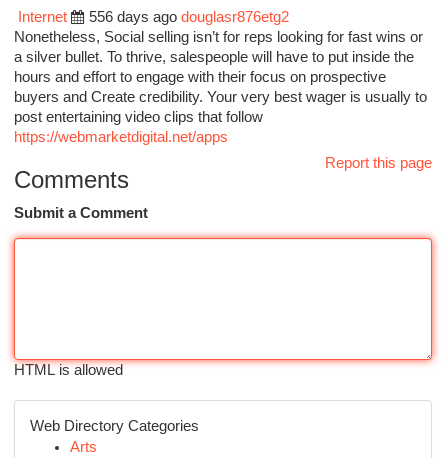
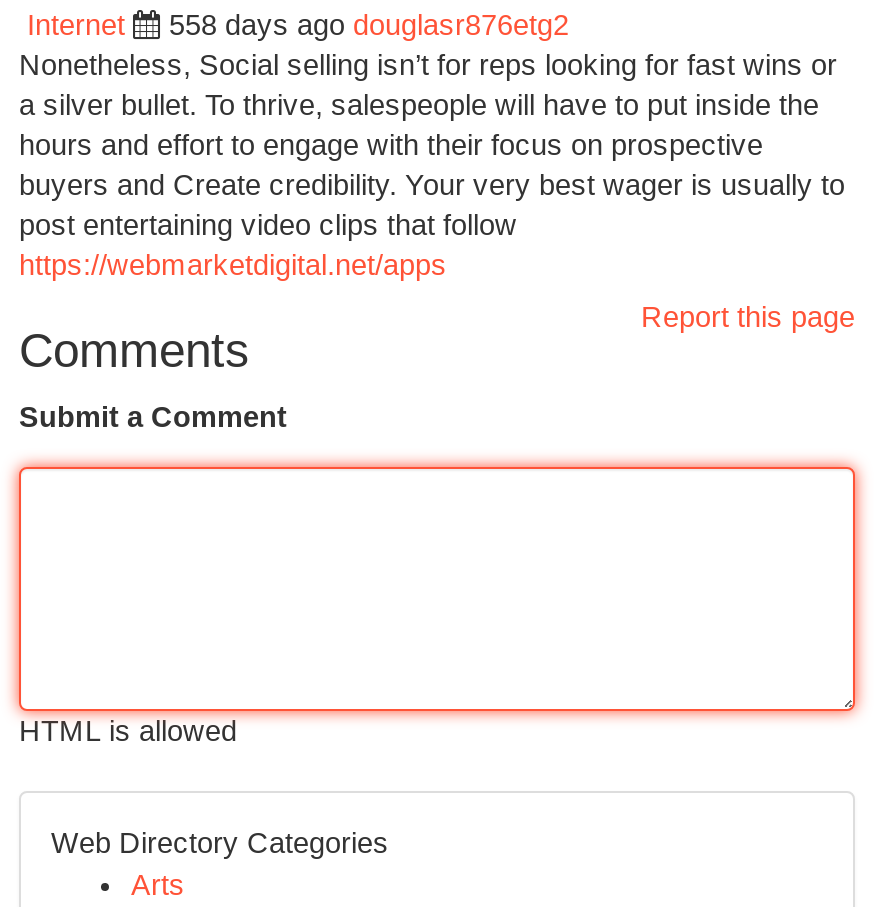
- 556 days ago douglasr876etg2
+ 558 days ago douglasr876etg2
